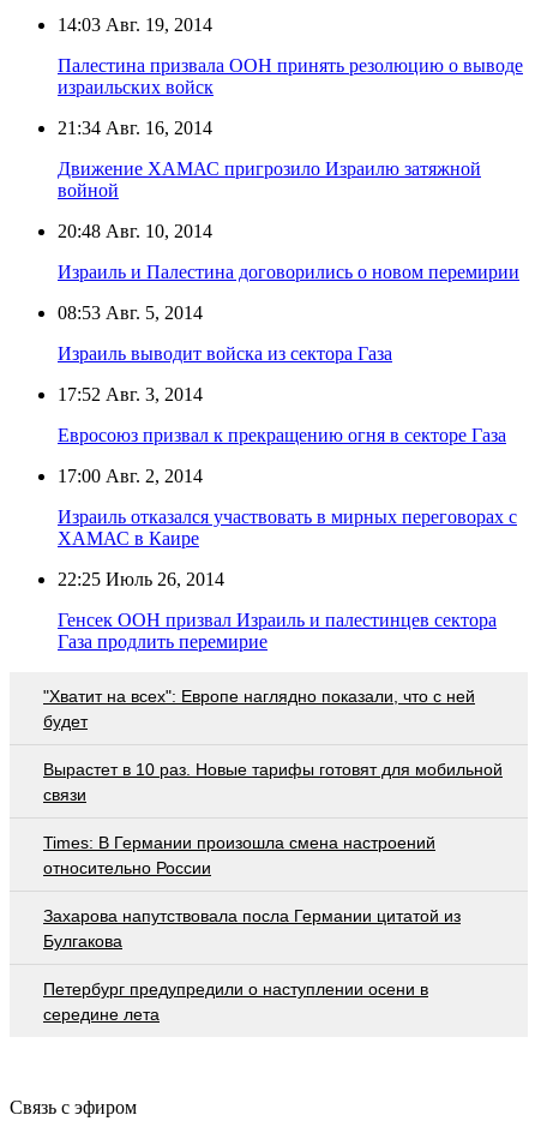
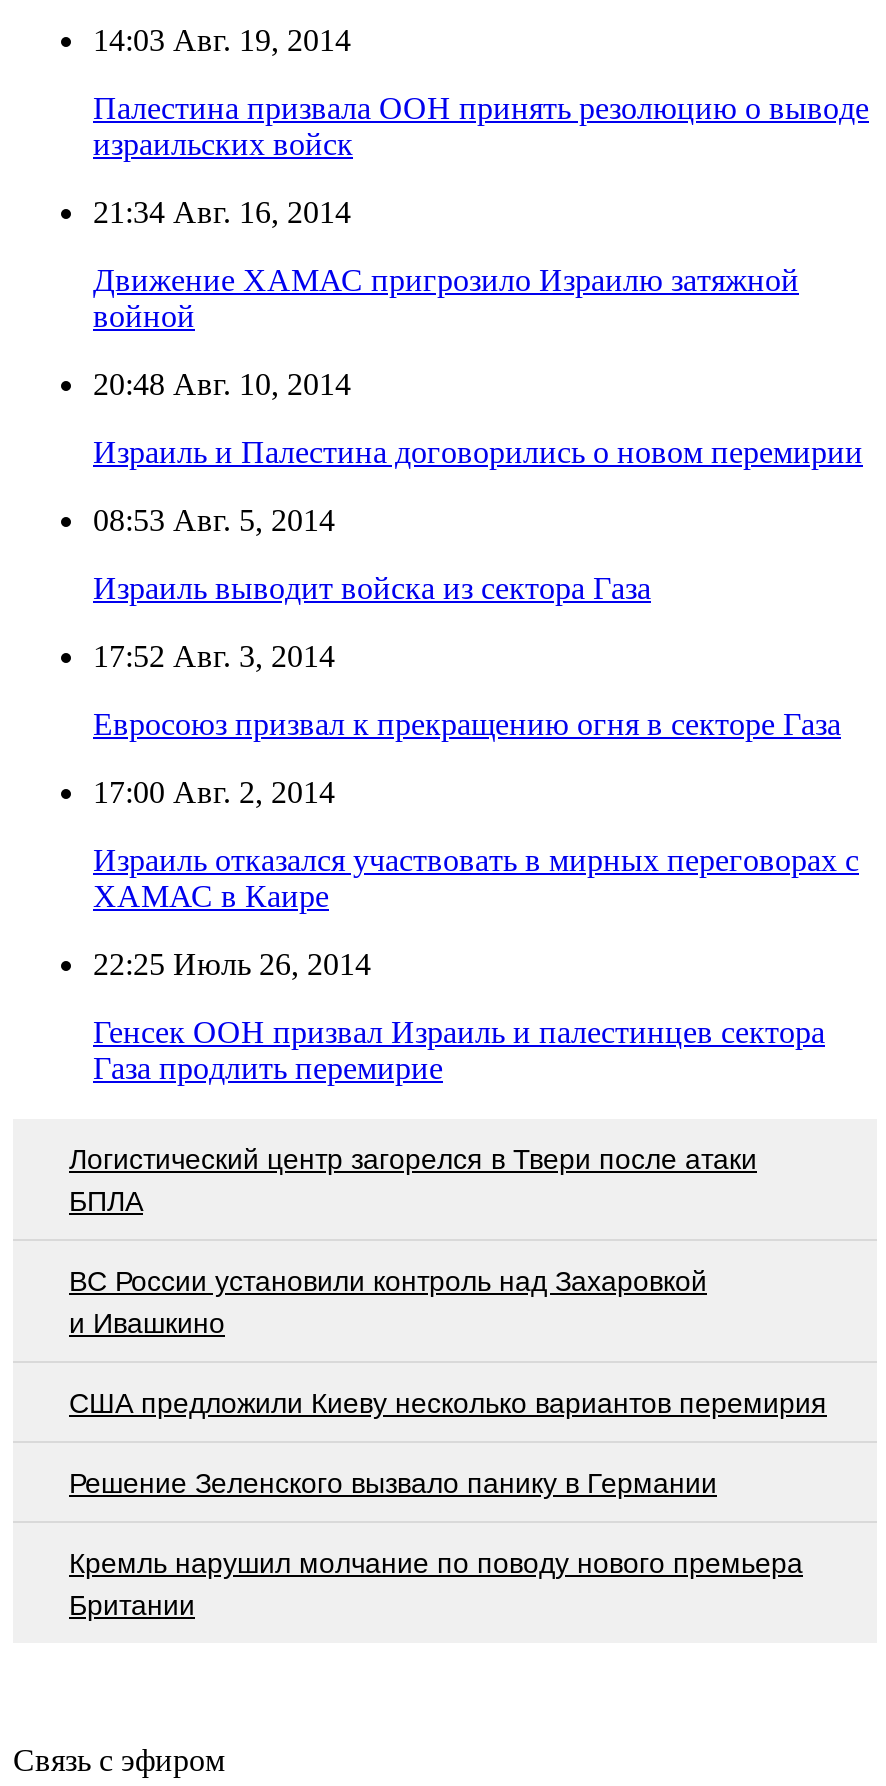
- "Хватит на всех": Европе наглядно показали, что с ней
- будет
+ Логистический центр загорелся в Твери после атаки
+ БПЛА

- Вырастет в 10 раз. Новые тарифы готовят для мобильной
- связи
+ ВС России установили контроль над Захаровкой
+ и Ивашкино

- Times: В Германии произошла смена настроений
- относительно России
+ США предложили Киеву несколько вариантов перемирия

- Захарова напутствовала посла Германии цитатой из
- Булгакова
+ Решение Зеленского вызвало панику в Германии

- Петербург предупредили о наступлении осени в
- середине лета
+ Кремль нарушил молчание по поводу нового премьера
+ Британии
